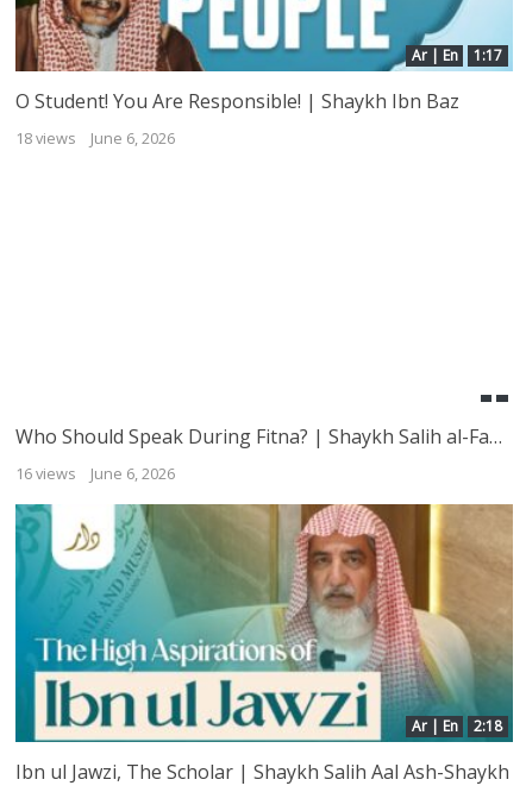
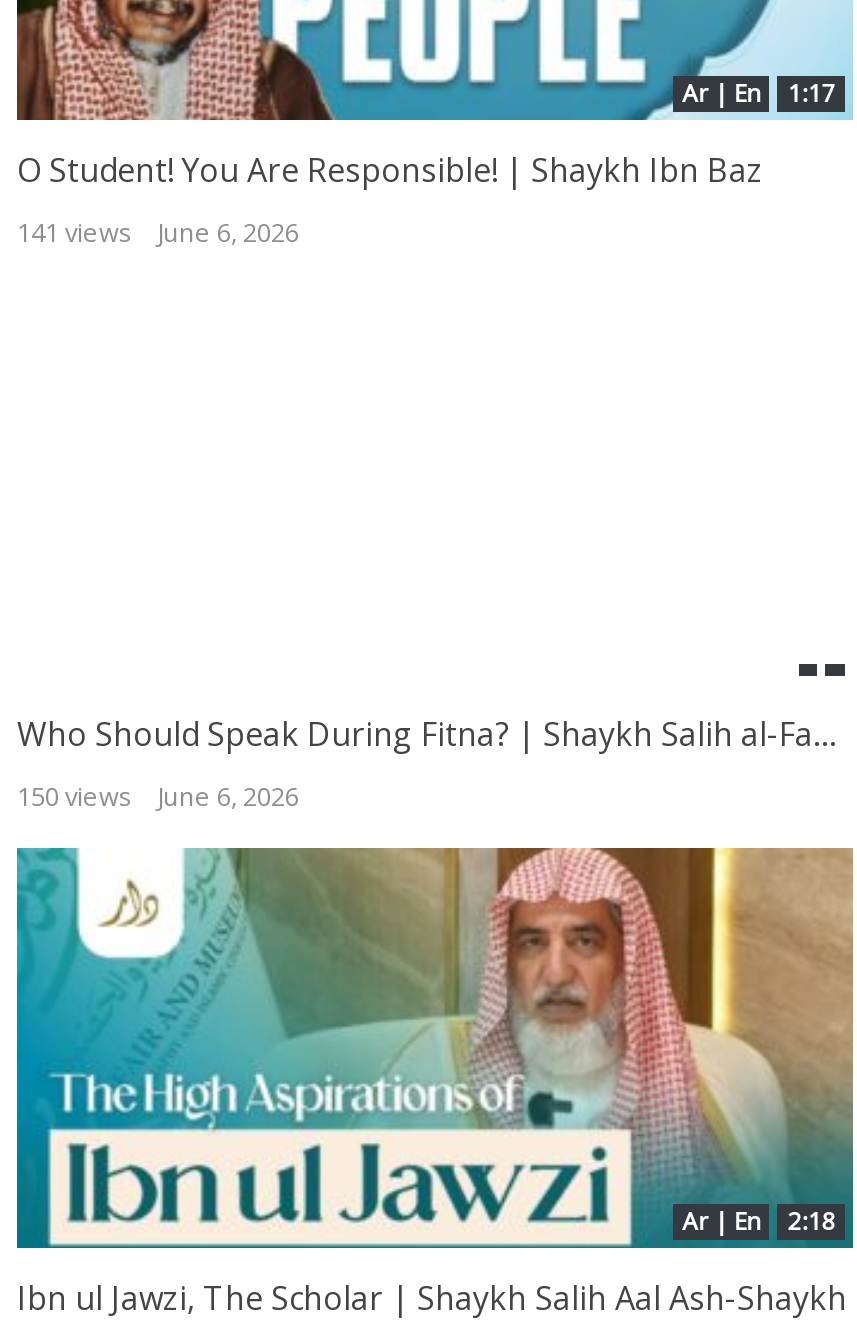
- 18 views June 6, 2026
+ 141 views June 6, 2026

- 16 views June 6, 2026
+ 150 views June 6, 2026
